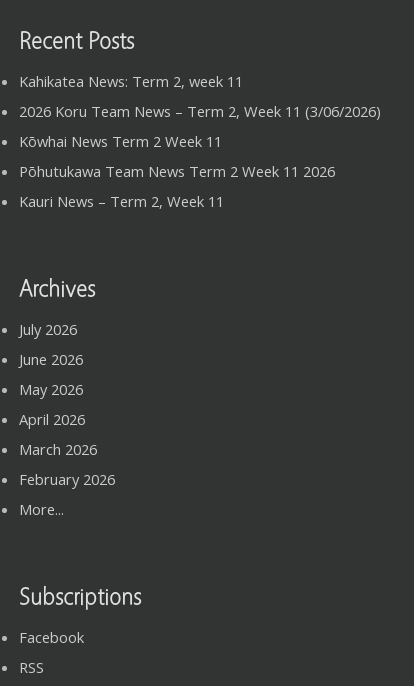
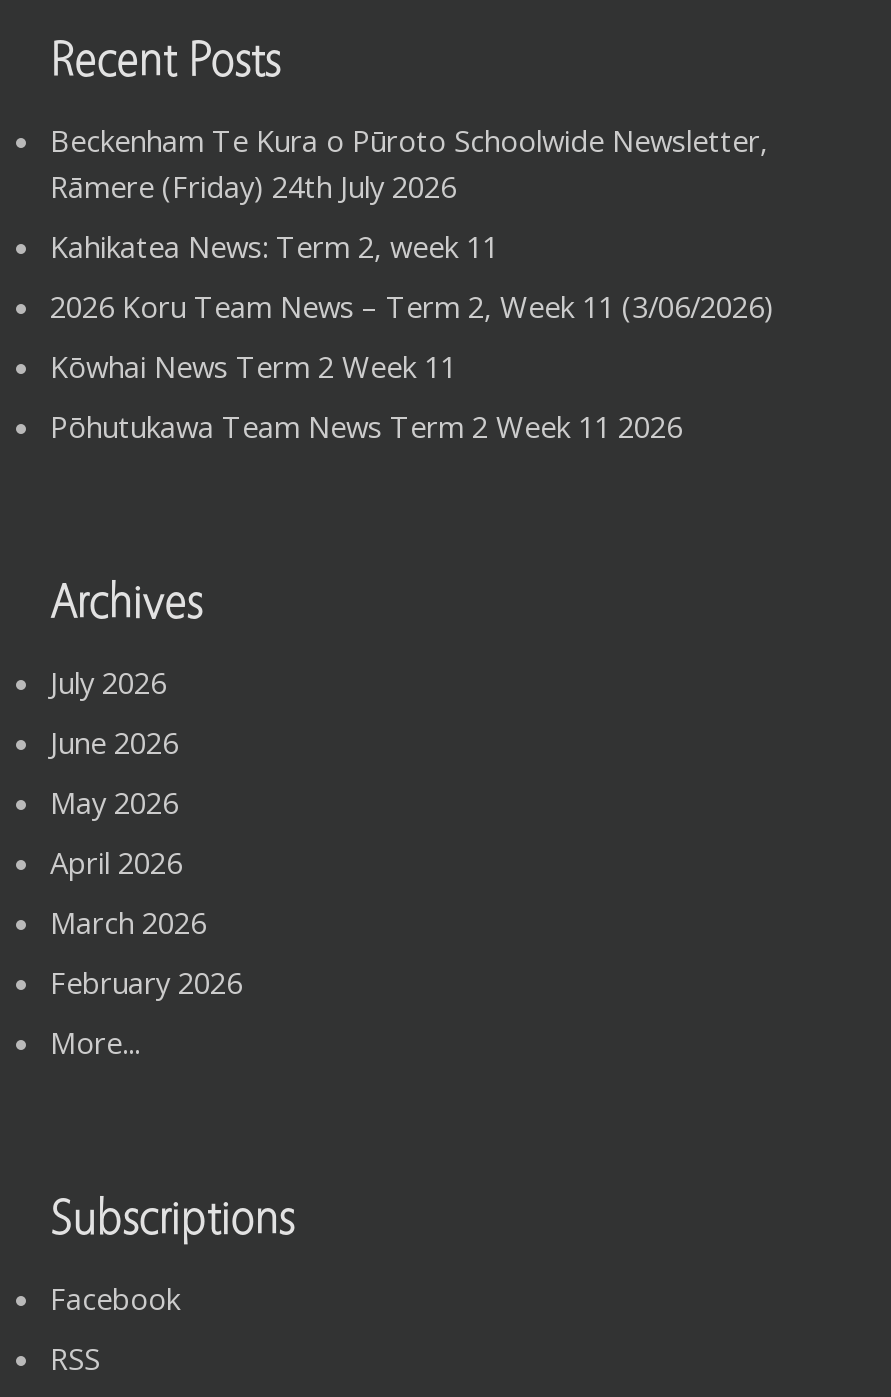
+ Beckenham Te Kura o Pūroto Schoolwide Newsletter,
+ Rāmere (Friday) 24th July 2026

moved down: Kahikatea News: Term 2, week 11 | 2026 Koru Team News – Term 2, Week 11 (3/06/2026) | Kōwhai News Term 2 Week 11 | Pōhutukawa Team News Term 2 Week 11 2026

- Kauri News – Term 2, Week 11
